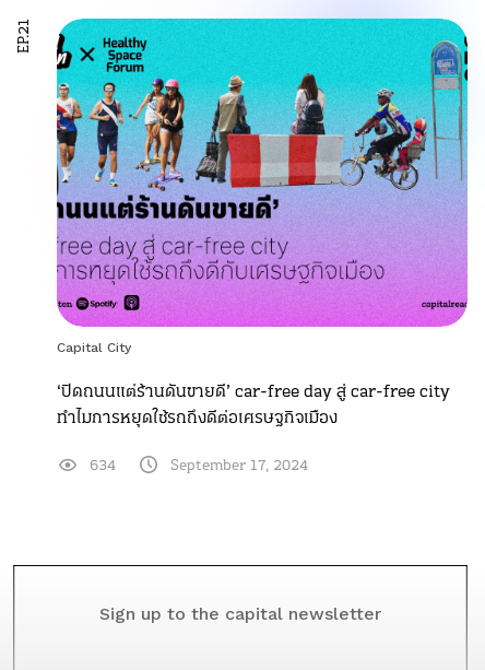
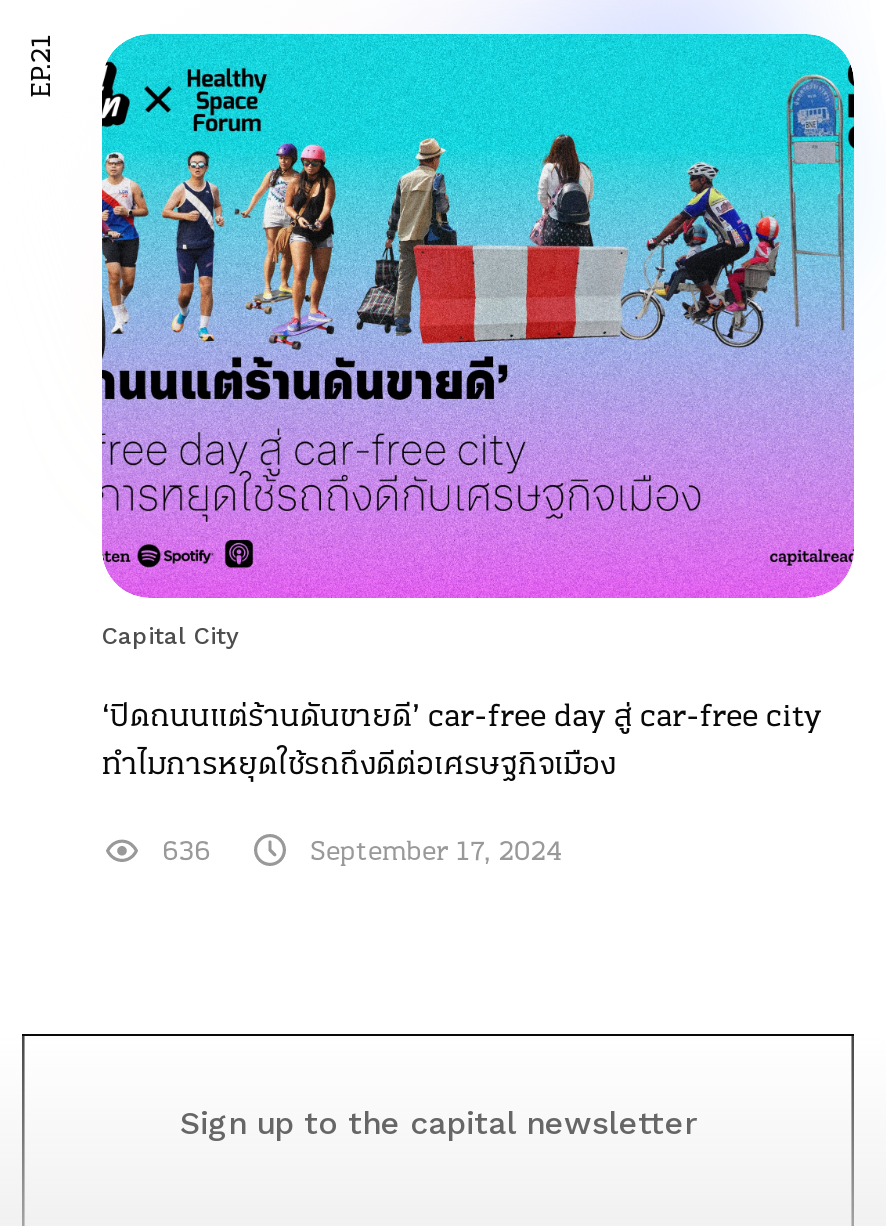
- 634
+ 636
